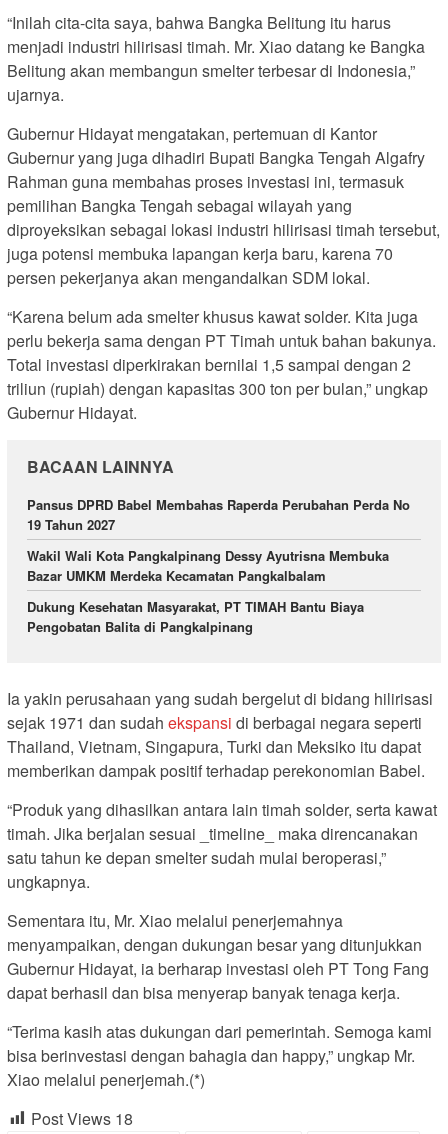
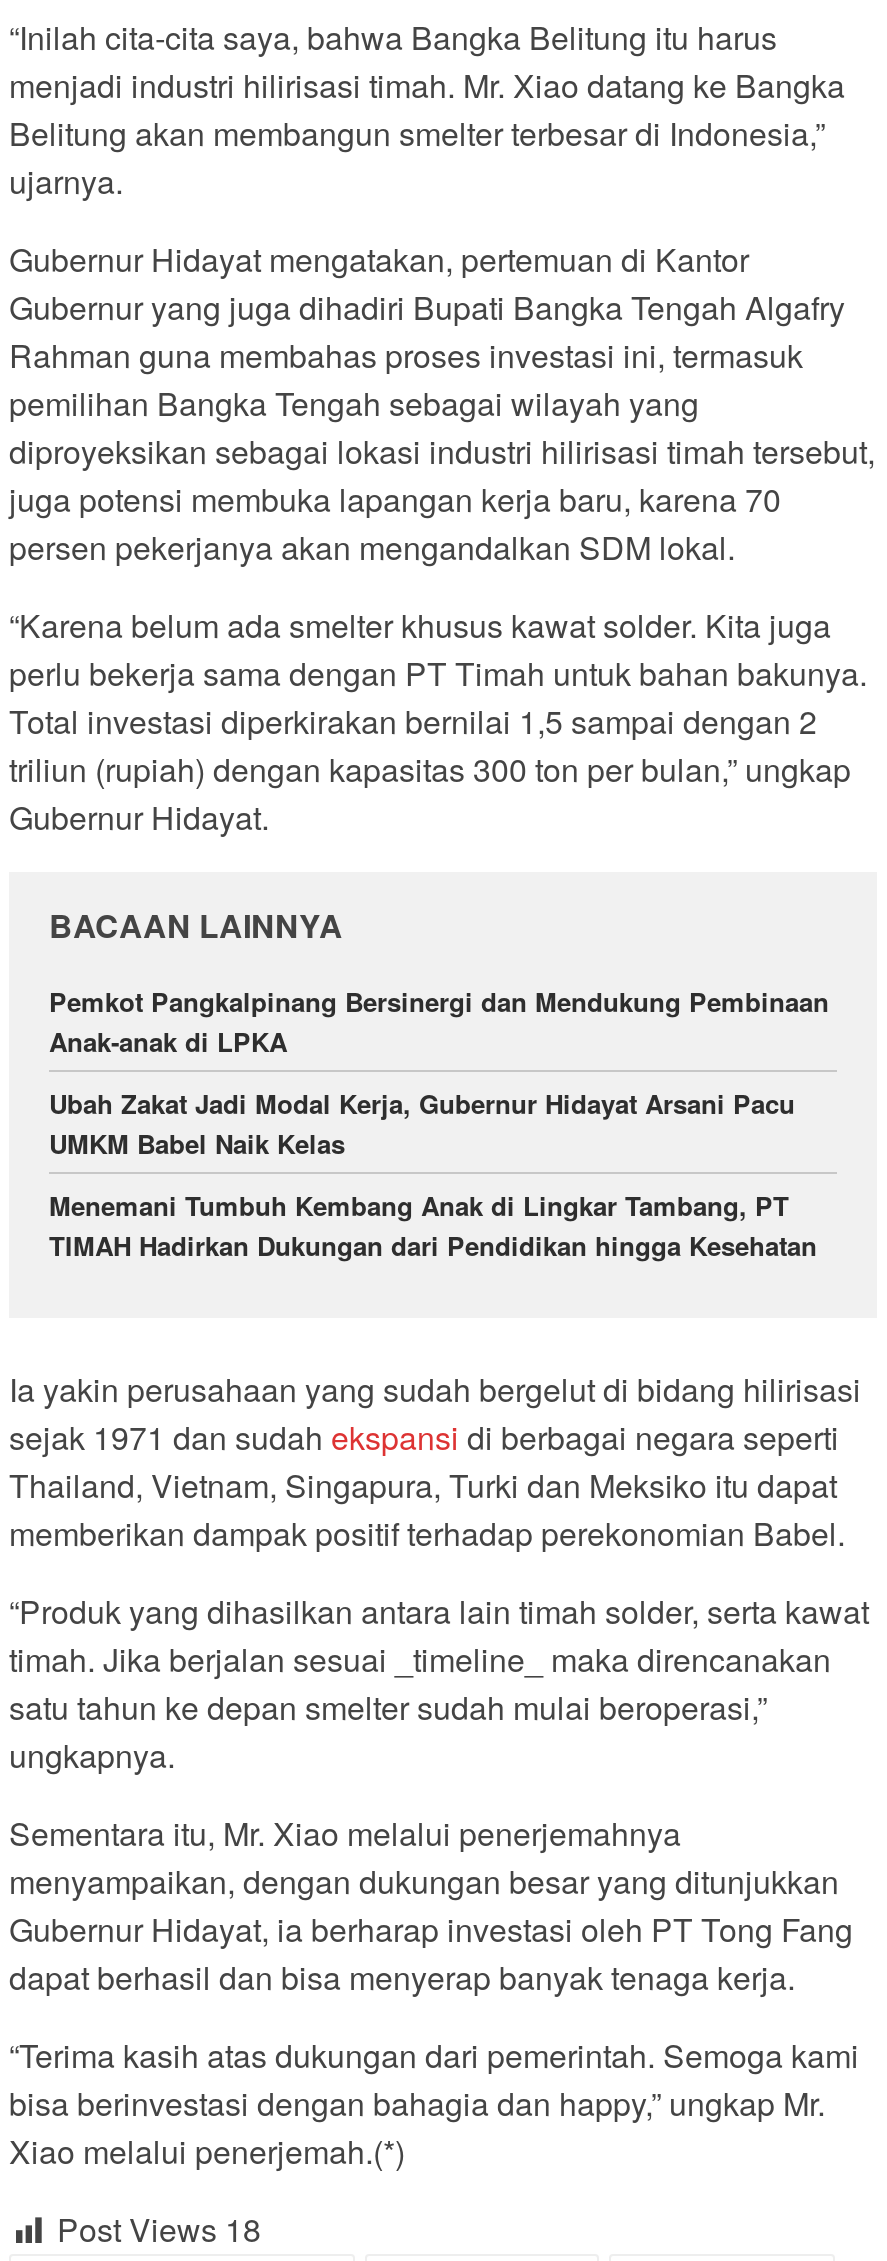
- Pansus DPRD Babel Membahas Raperda Perubahan Perda No
- 19 Tahun 2027
+ Pemkot Pangkalpinang Bersinergi dan Mendukung Pembinaan
+ Anak-anak di LPKA

- Wakil Wali Kota Pangkalpinang Dessy Ayutrisna Membuka
- Bazar UMKM Merdeka Kecamatan Pangkalbalam
+ Ubah Zakat Jadi Modal Kerja, Gubernur Hidayat Arsani Pacu
+ UMKM Babel Naik Kelas

- Dukung Kesehatan Masyarakat, PT TIMAH Bantu Biaya
- Pengobatan Balita di Pangkalpinang
+ Menemani Tumbuh Kembang Anak di Lingkar Tambang, PT
+ TIMAH Hadirkan Dukungan dari Pendidikan hingga Kesehatan
